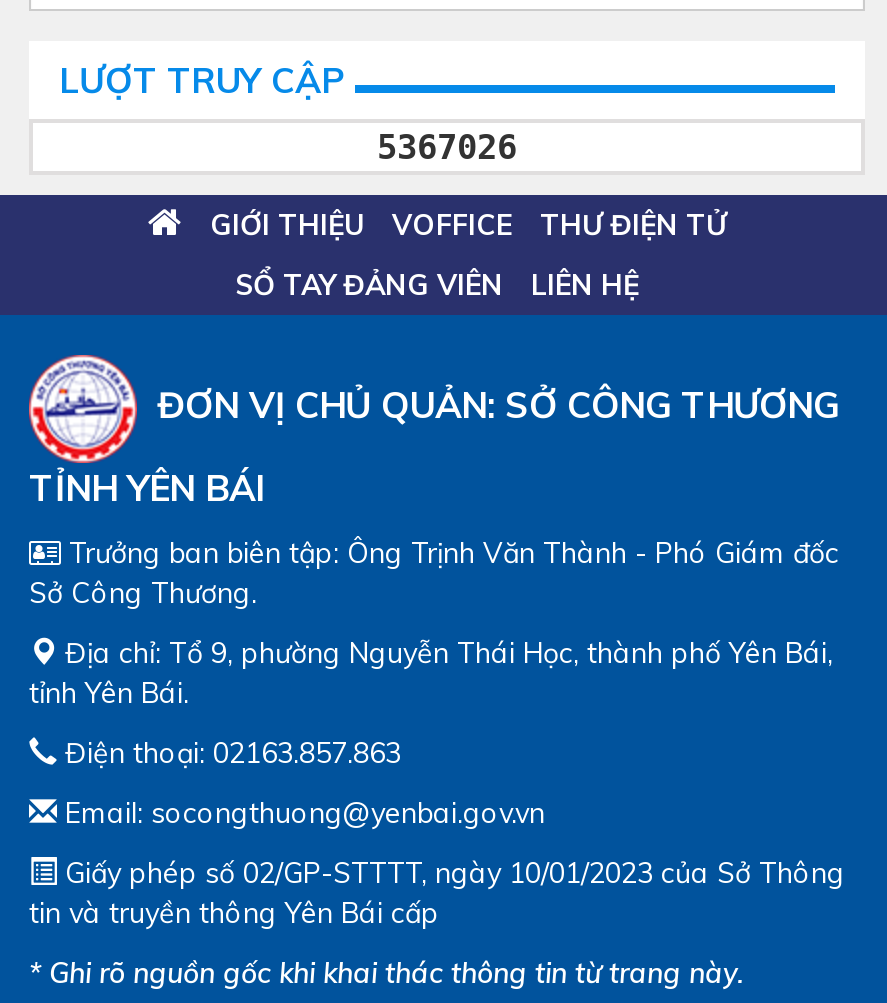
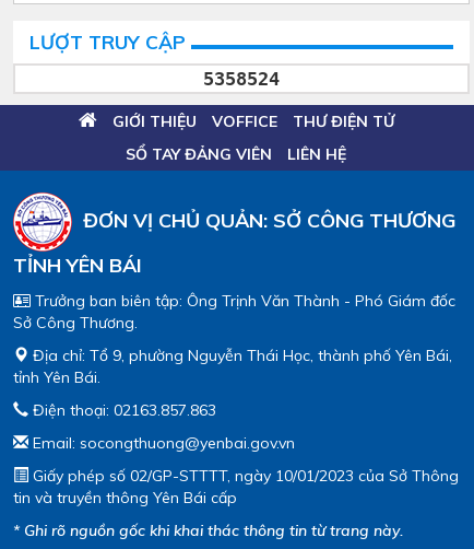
- 5367026
+ 5358524
